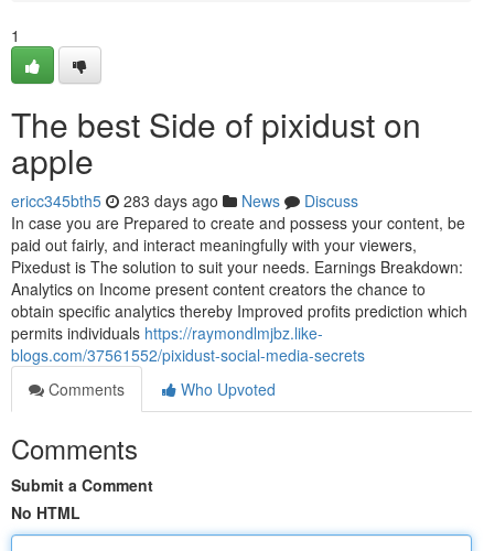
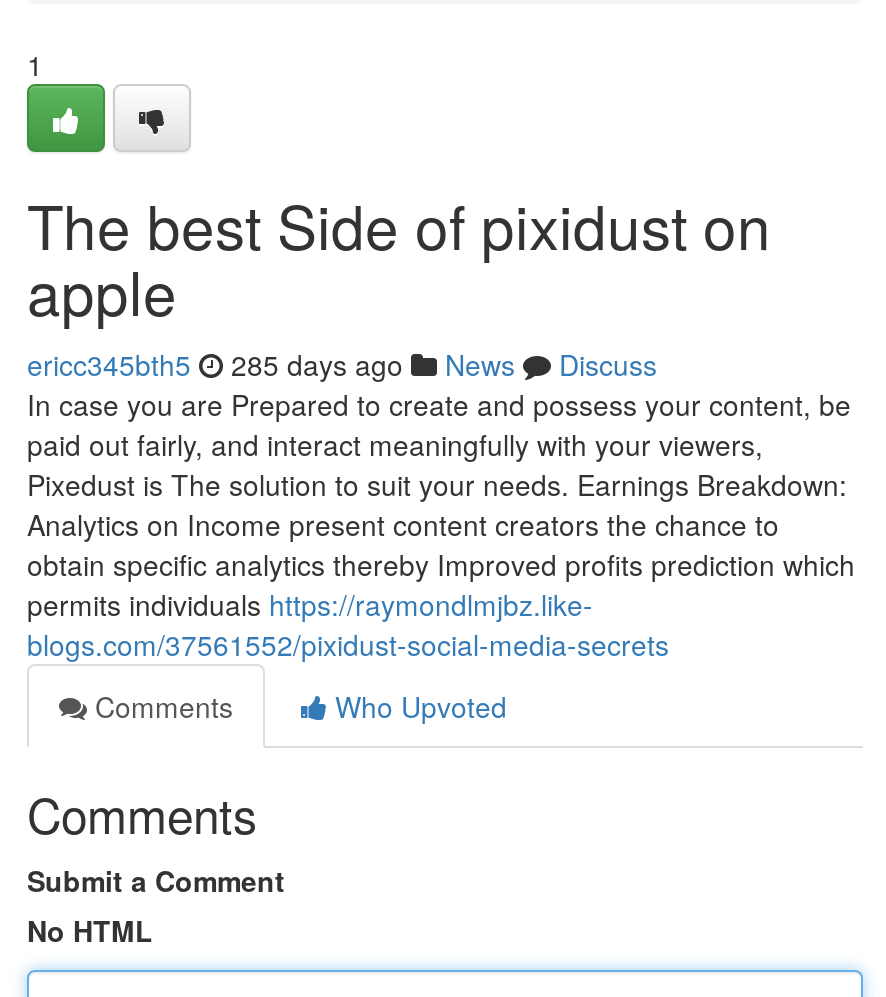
- ericc345bth5 283 days ago News Discuss
+ ericc345bth5 285 days ago News Discuss
